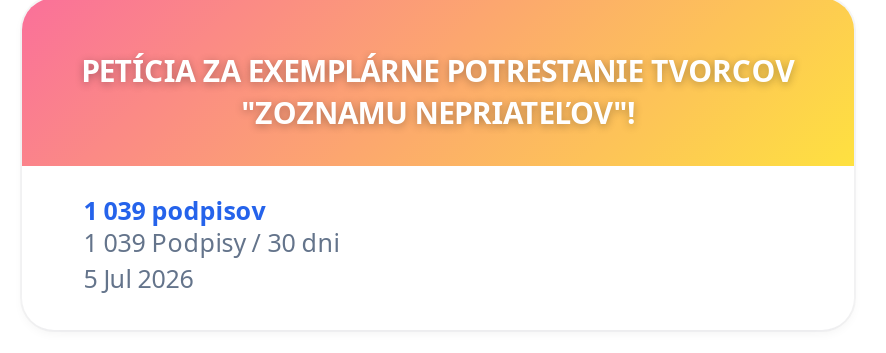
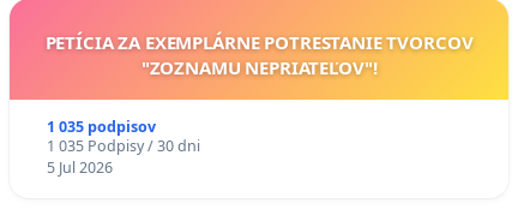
- 1 039 podpisov
+ 1 035 podpisov

- 1 039 Podpisy / 30 dni
+ 1 035 Podpisy / 30 dni
